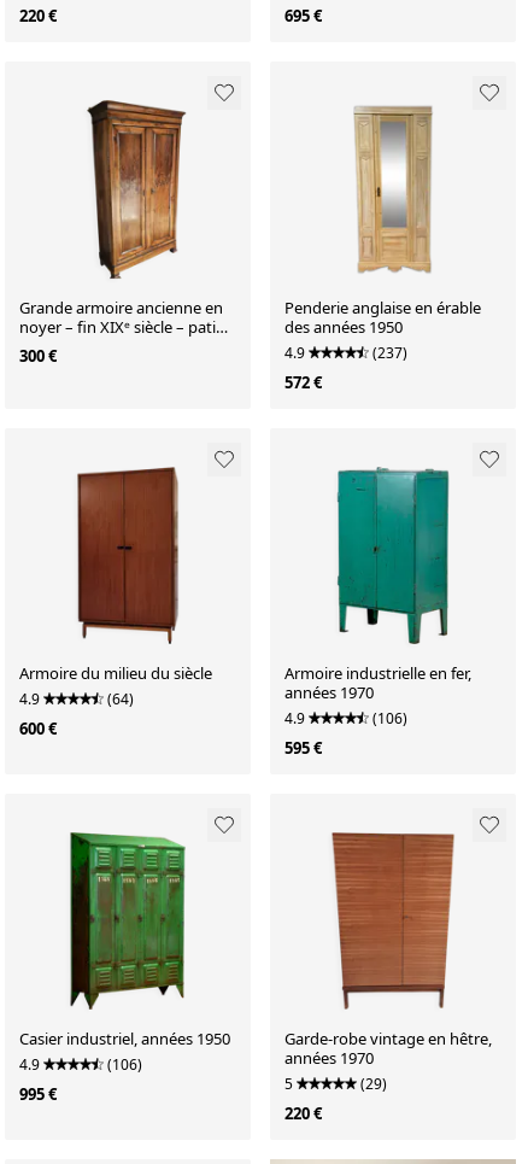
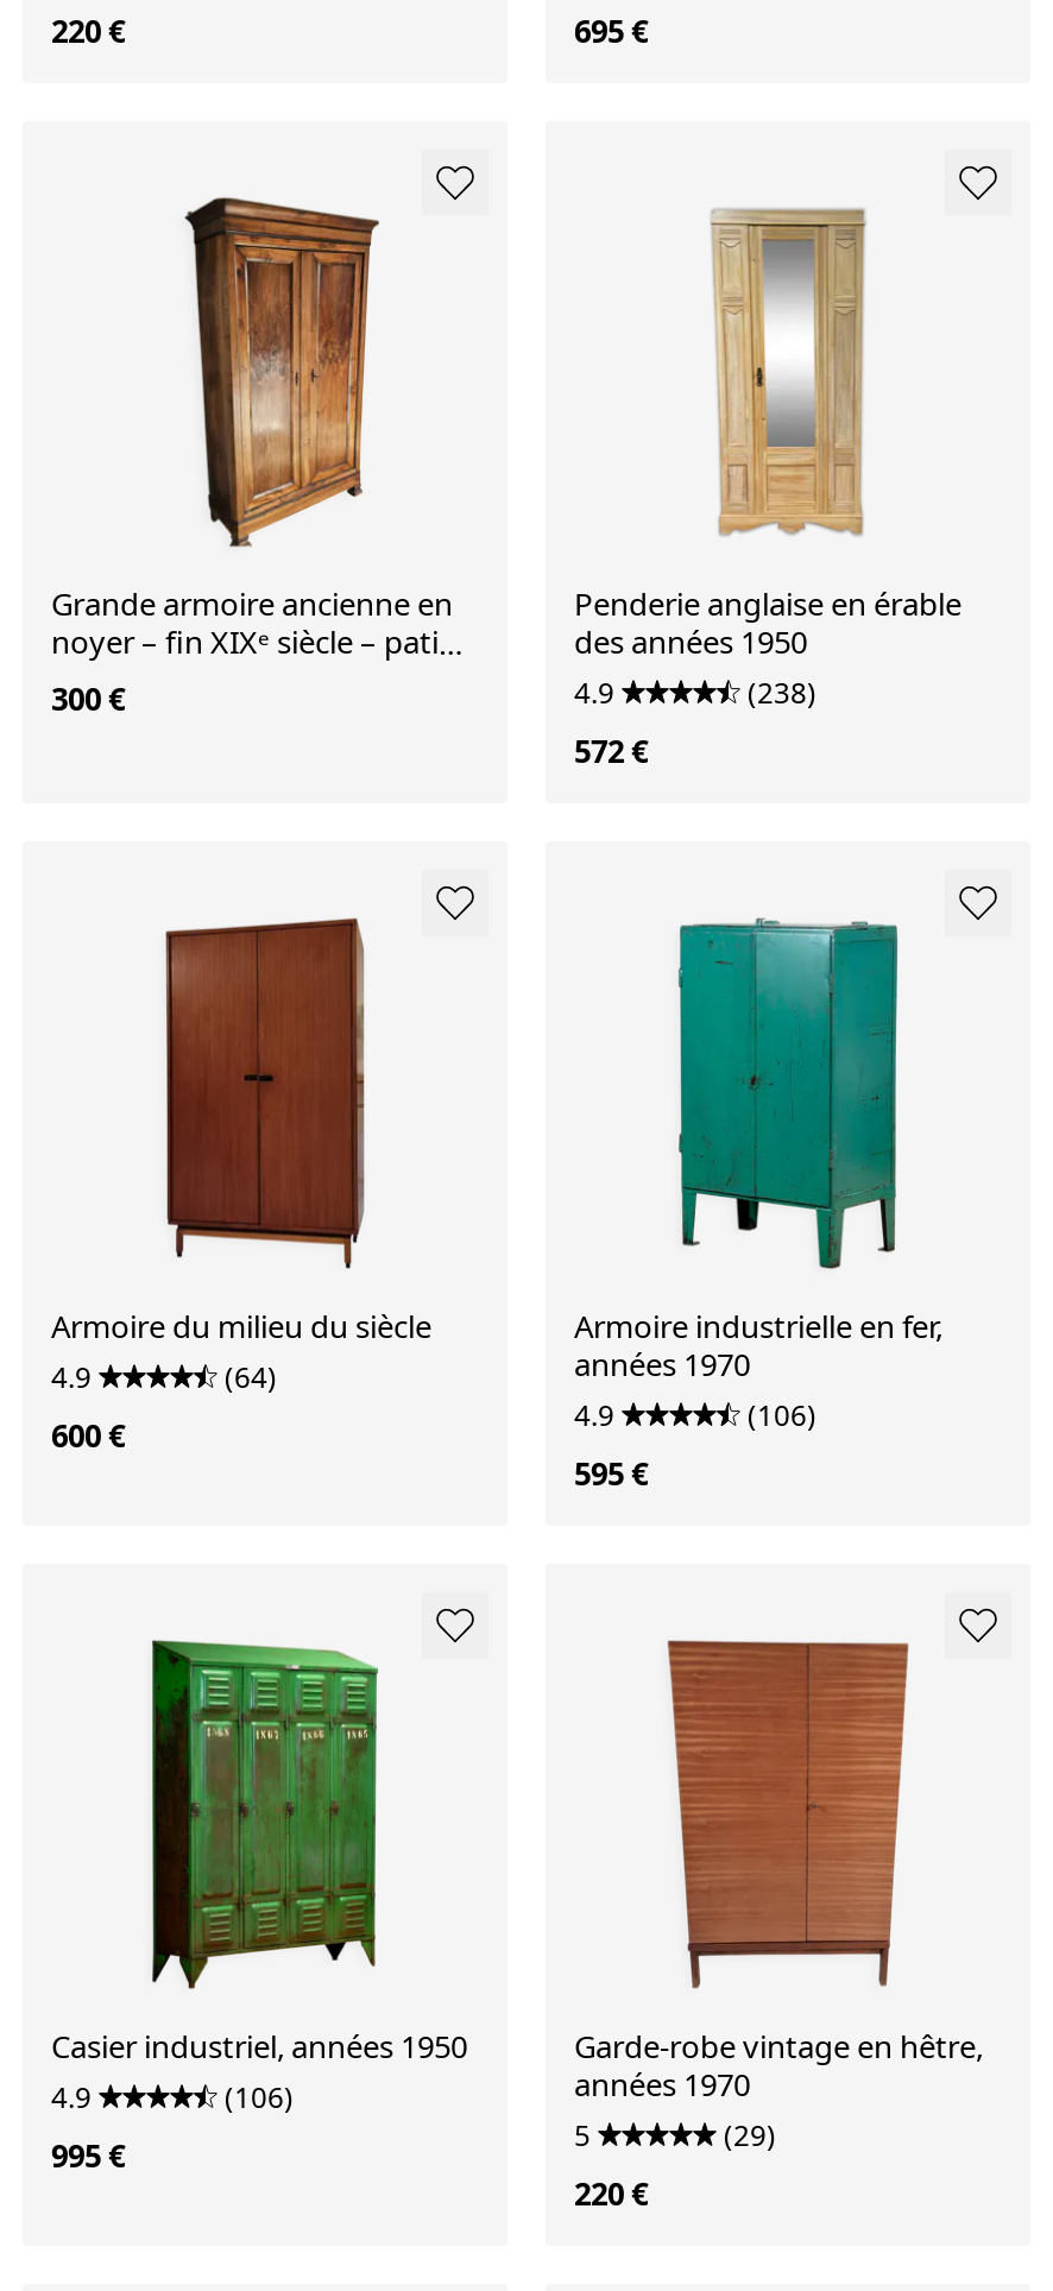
- (237)
+ (238)
